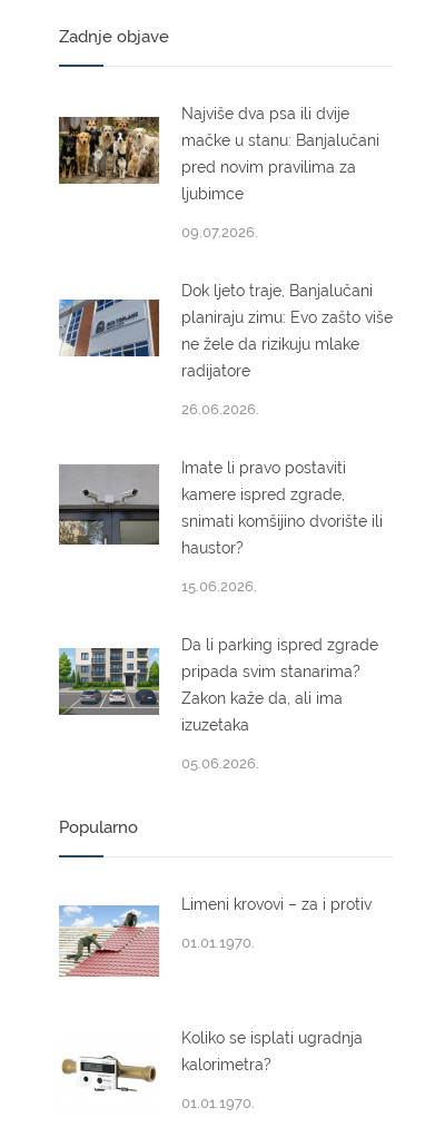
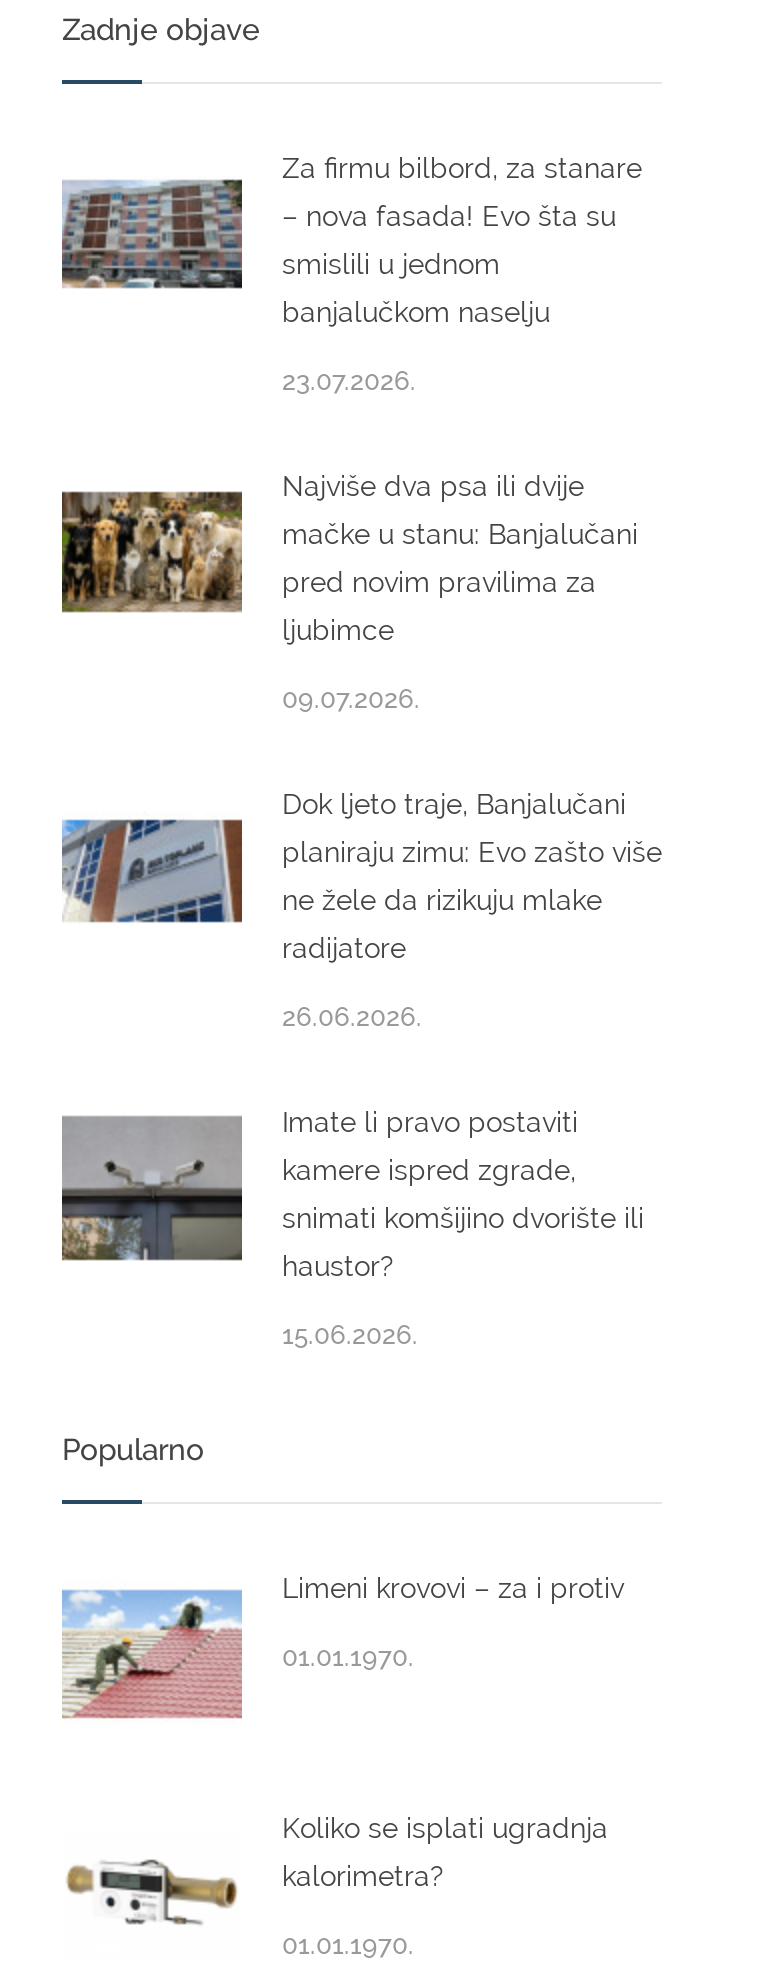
+ [image]
+ Za firmu bilbord, za stanare
+ – nova fasada! Evo šta su
+ smislili u jednom
+ banjalučkom naselju
+ 23.07.2026.

moved down: [image] | Najviše dva psa ili dvije | mačke u stanu: Banjalučani | ... | haustor? | 15.06.2026.

- [image]
- Da li parking ispred zgrade
- pripada svim stanarima?
- Zakon kaže da, ali ima
- izuzetaka
- 05.06.2026.
